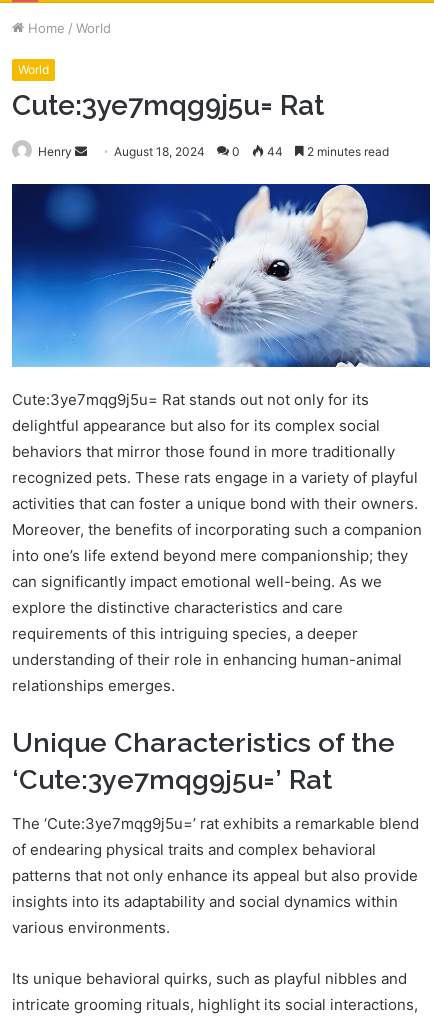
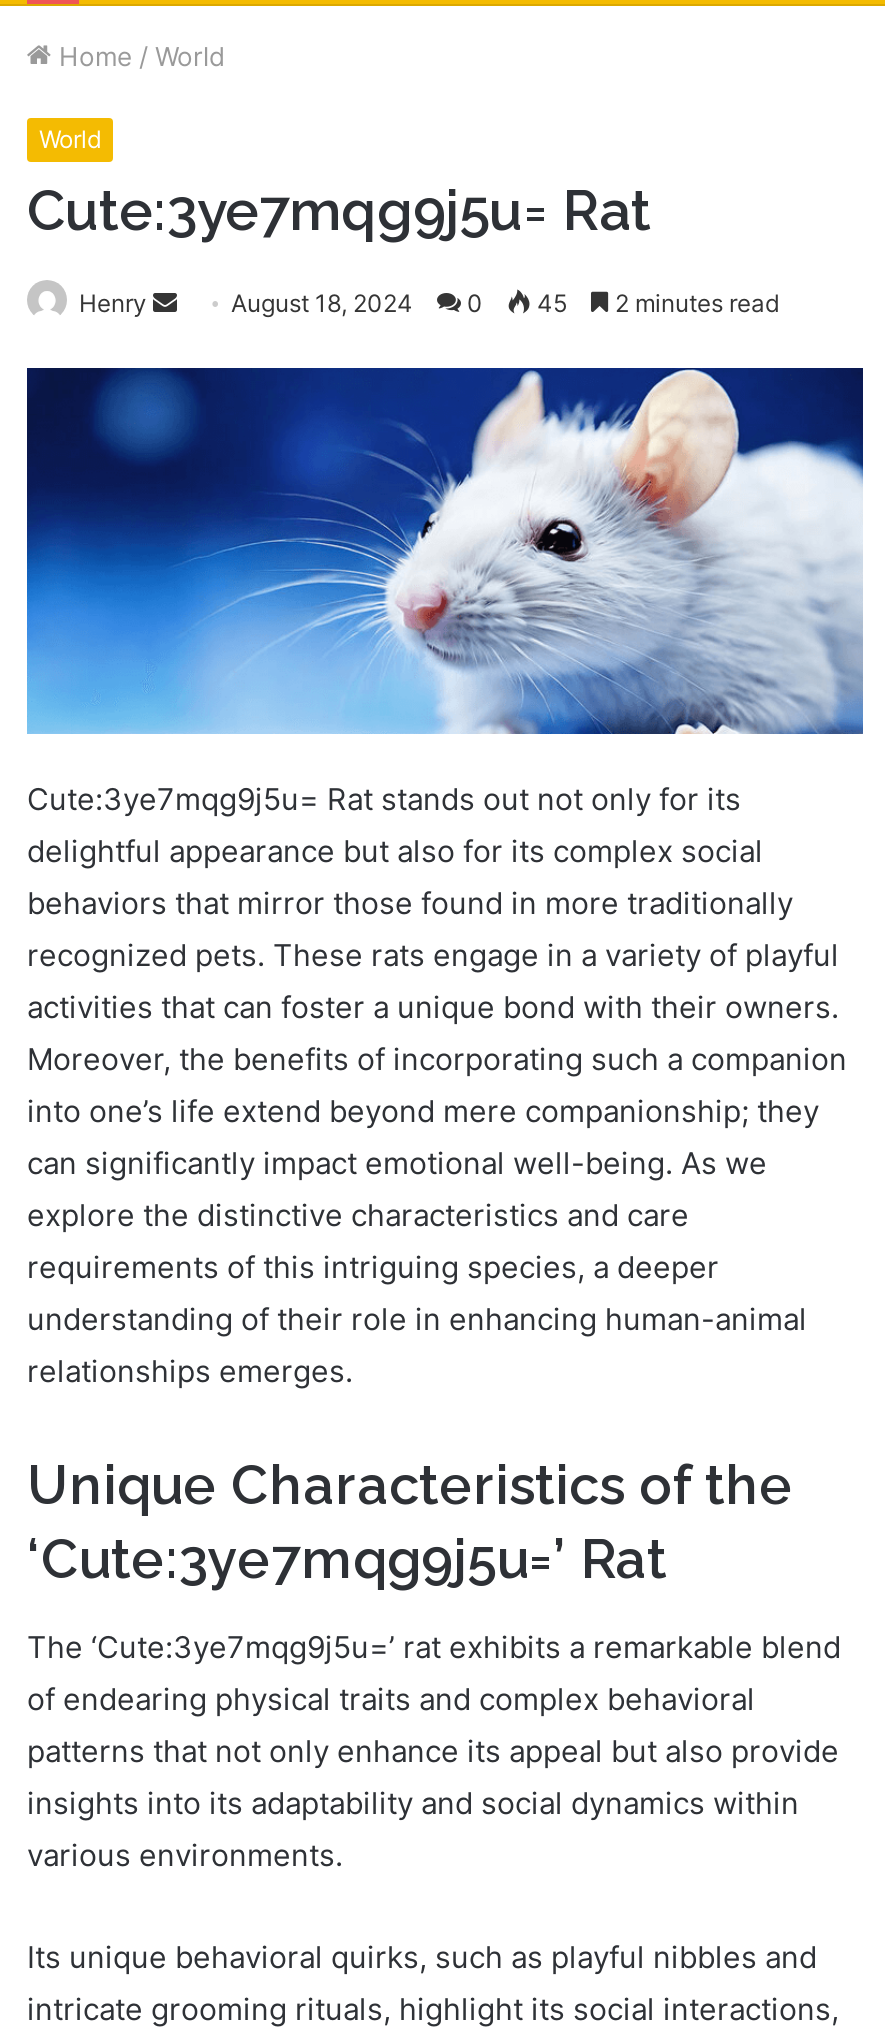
- 44
+ 45
